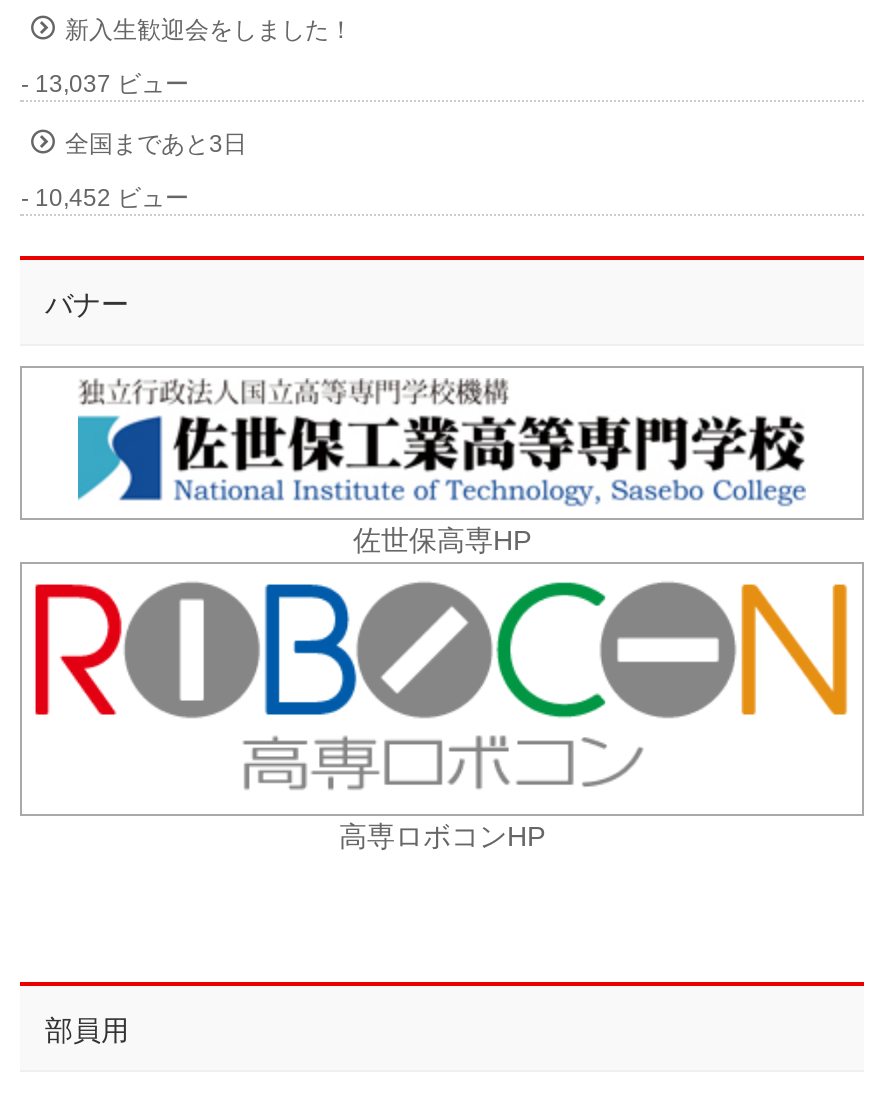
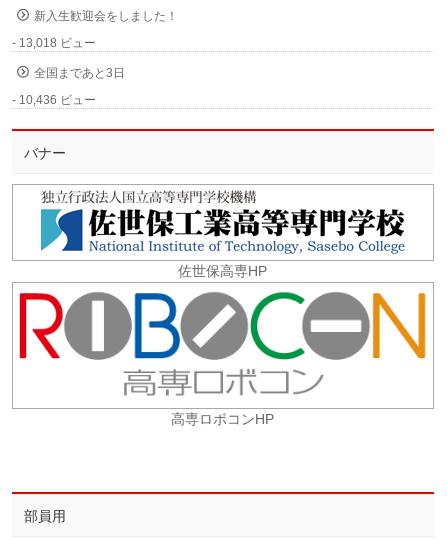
- - 13,037 ビュー
+ - 13,018 ビュー

- - 10,452 ビュー
+ - 10,436 ビュー
